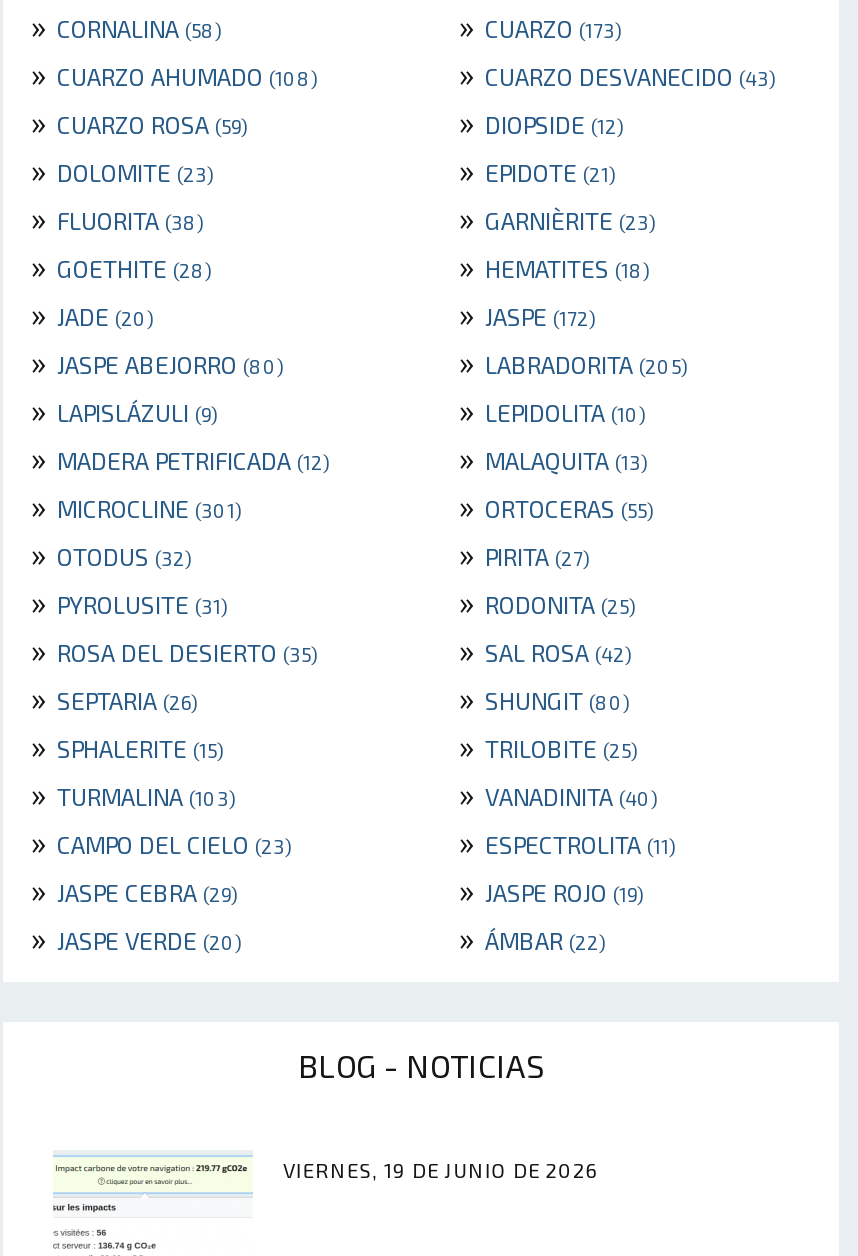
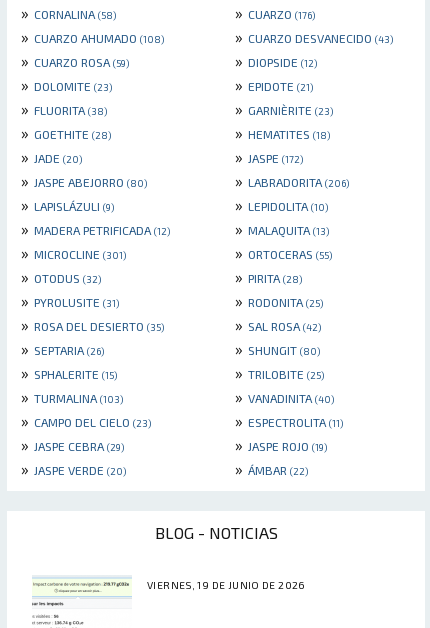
- » CUARZO (173)
+ » CUARZO (176)

- » LABRADORITA (205)
+ » LABRADORITA (206)

- » PIRITA (27)
+ » PIRITA (28)
